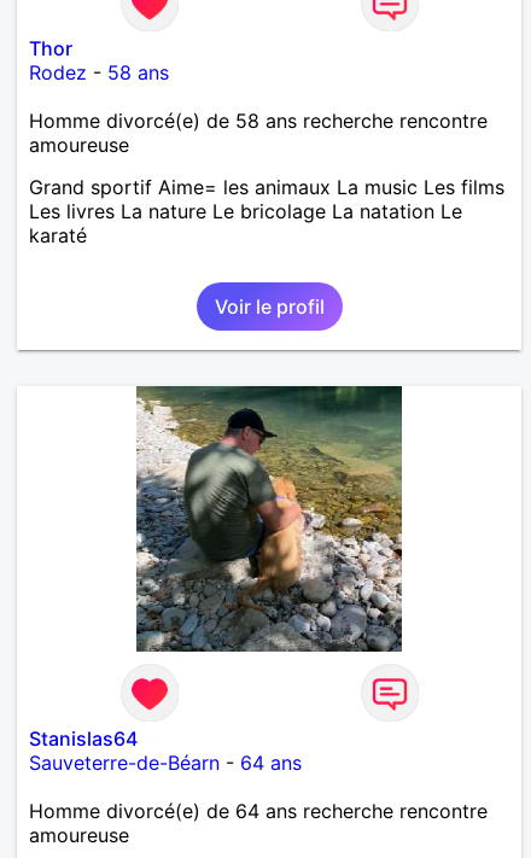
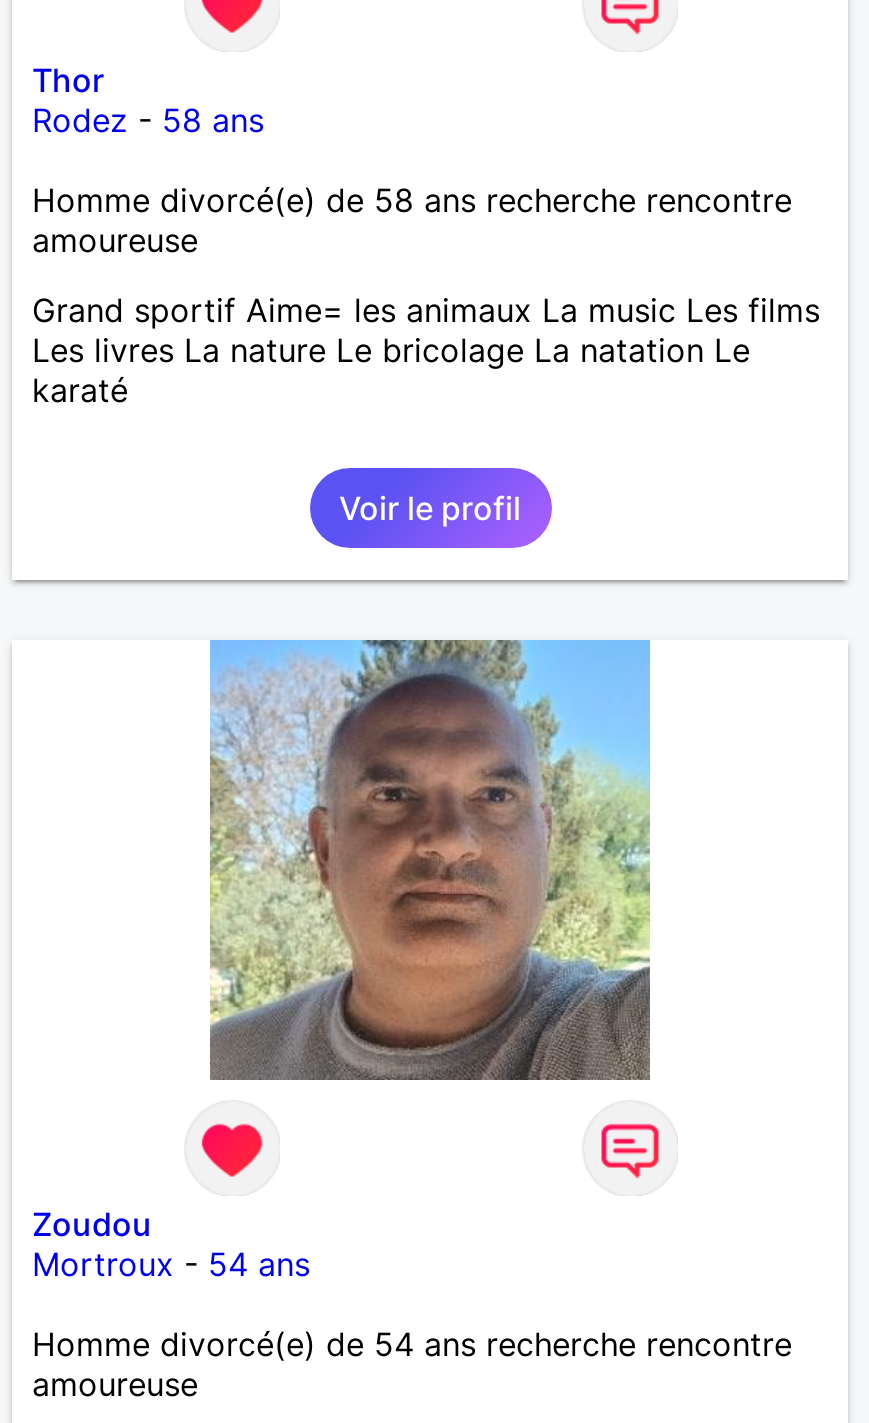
- [image]
+ [image]

- Stanislas64
- Sauveterre-de-Béarn - 64 ans
+ Zoudou
+ Mortroux - 54 ans

- Homme divorcé(e) de 64 ans recherche rencontre
+ Homme divorcé(e) de 54 ans recherche rencontre
